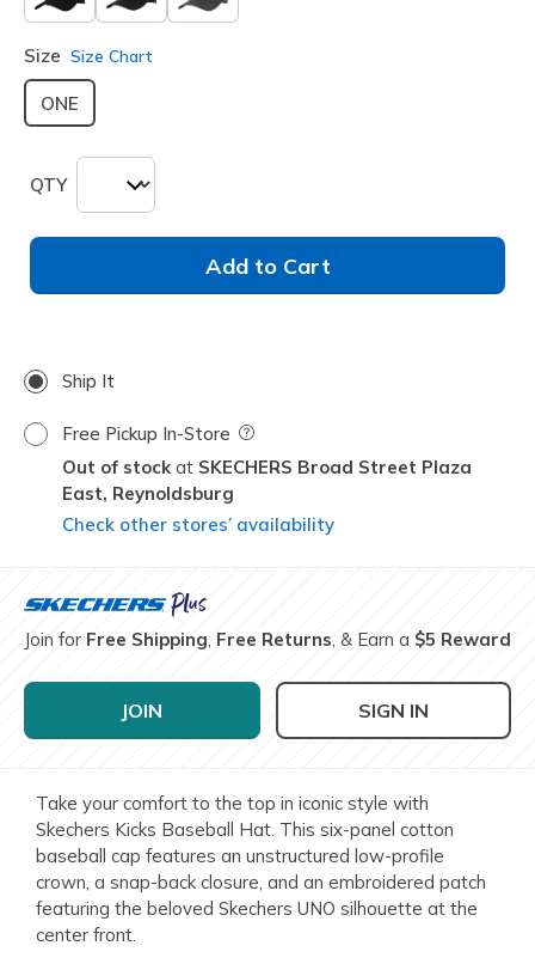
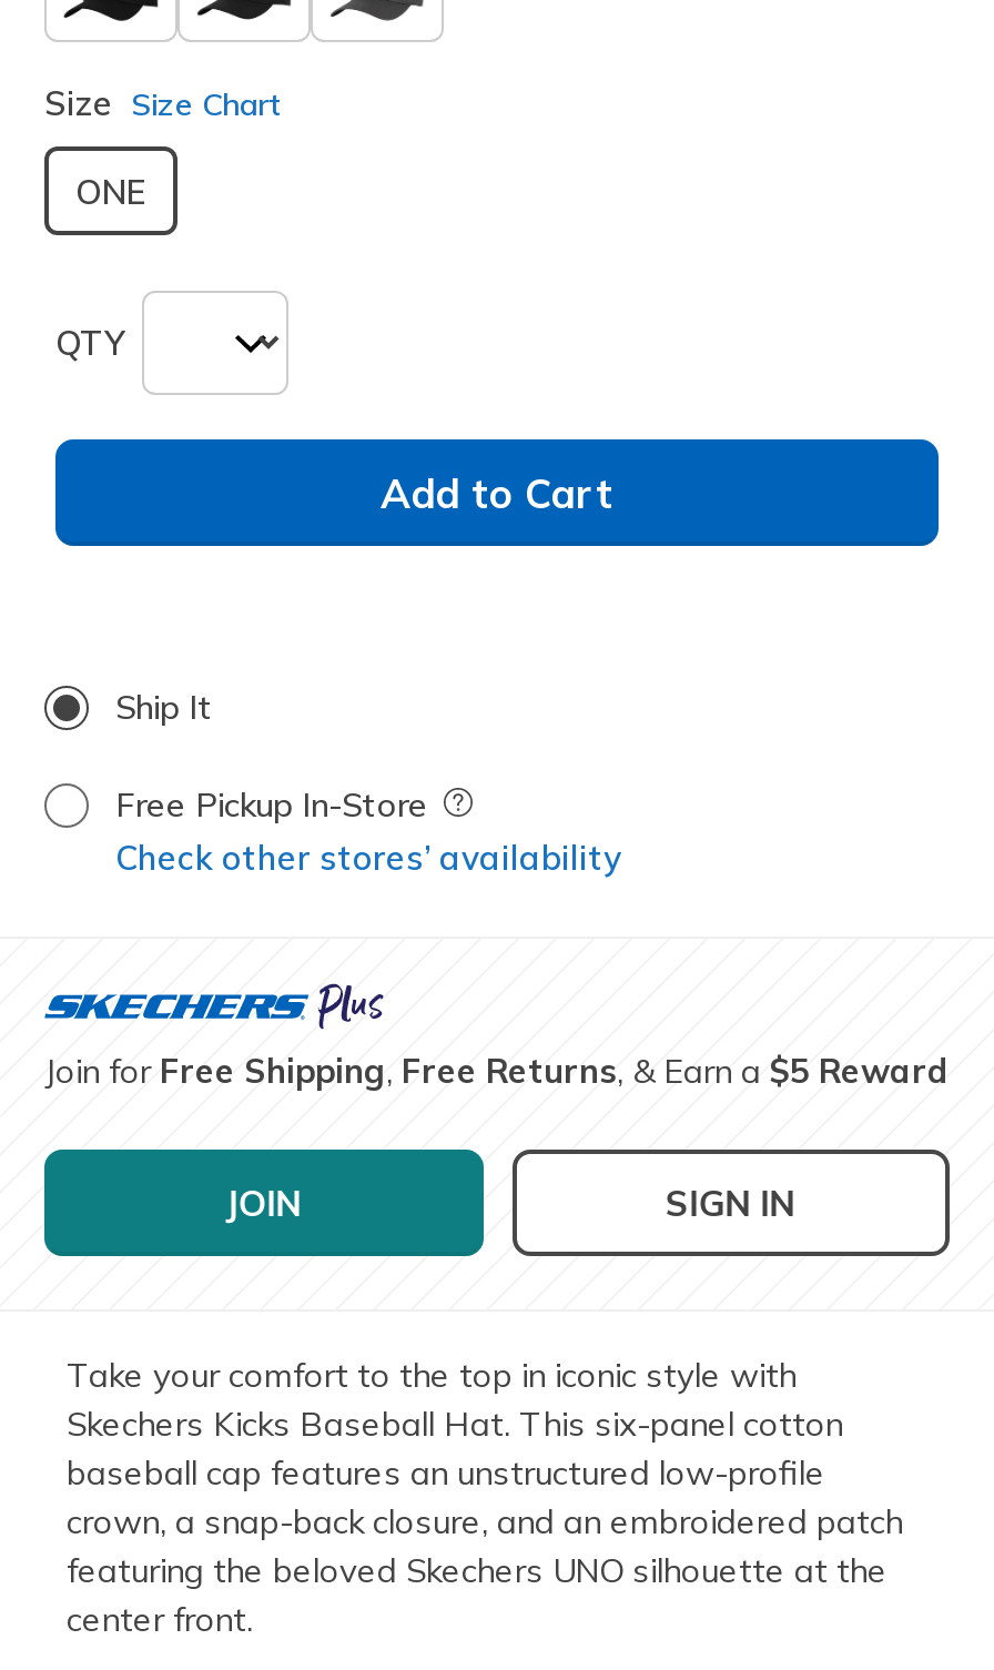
- Out of stock
- SKECHERS Broad Street Plaza
- East, Reynoldsburg
